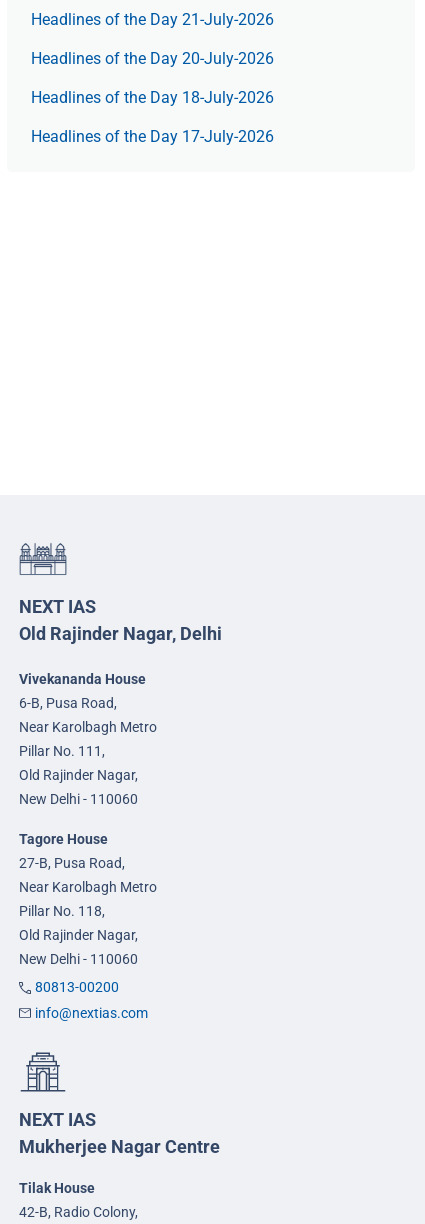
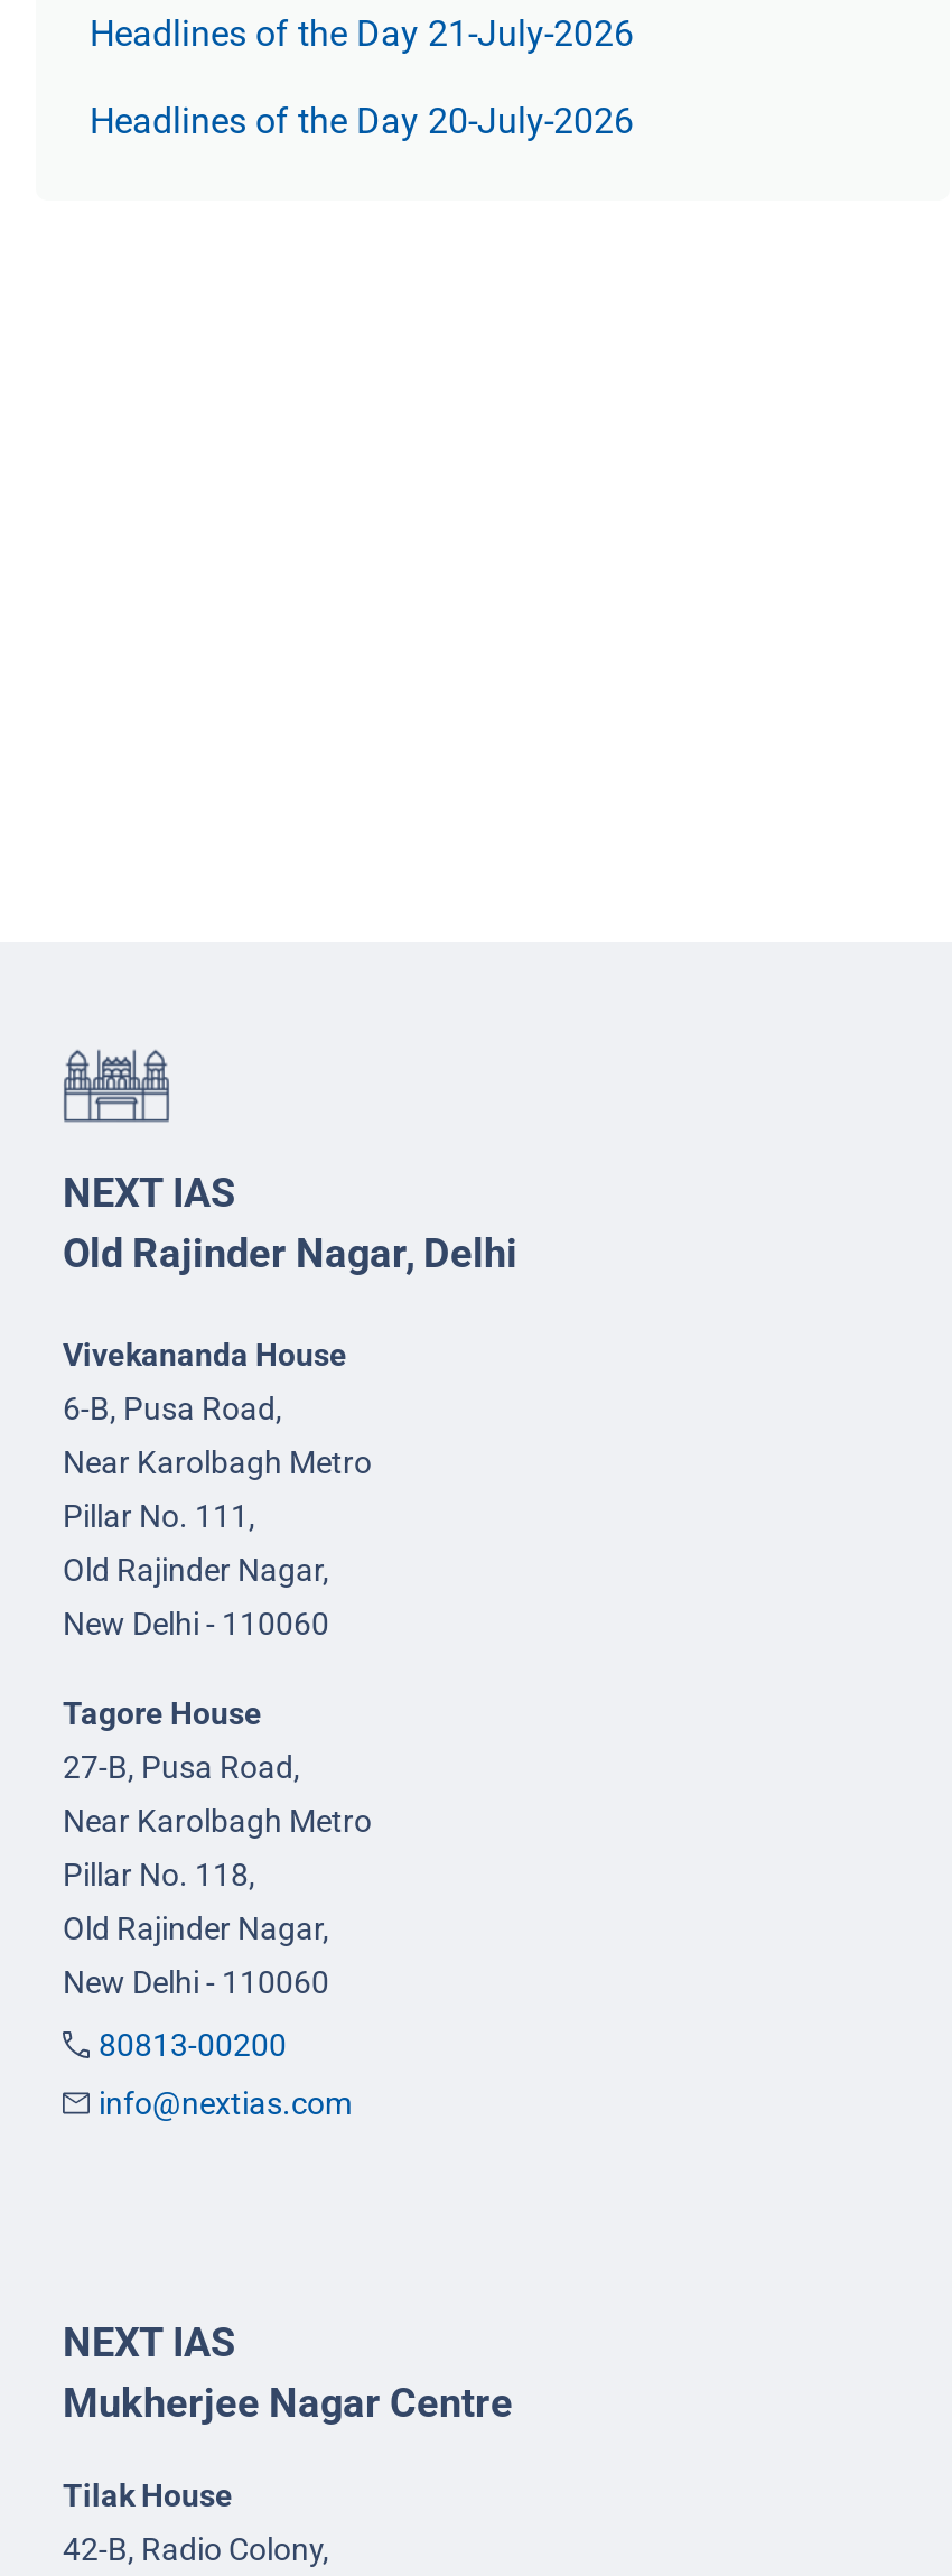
- Headlines of the Day 18-July-2026
- Headlines of the Day 17-July-2026

- [image]
